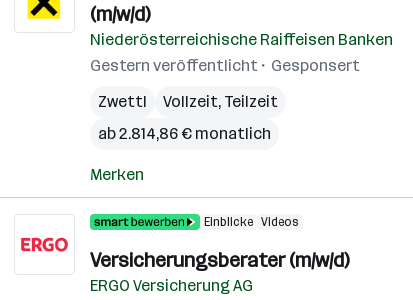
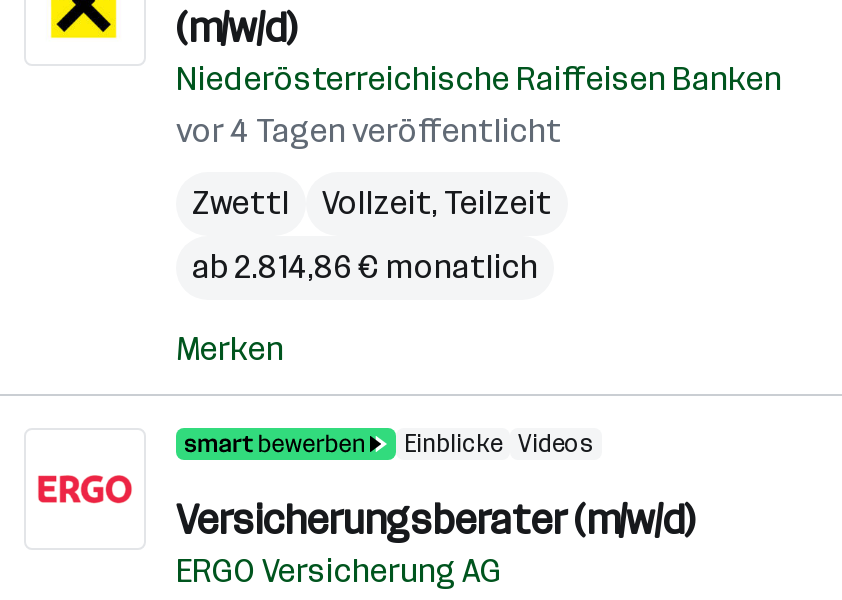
- Gestern veröffentlicht
- Gesponsert
+ vor 4 Tagen veröffentlicht
